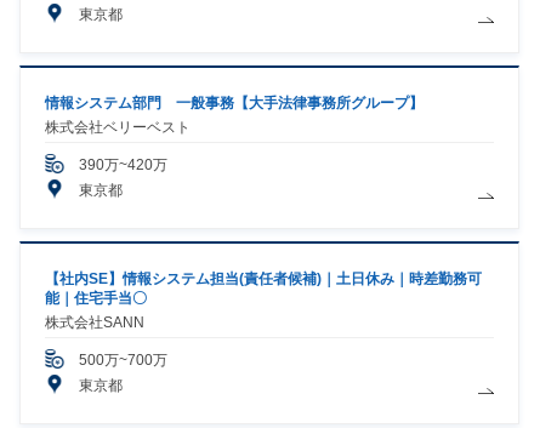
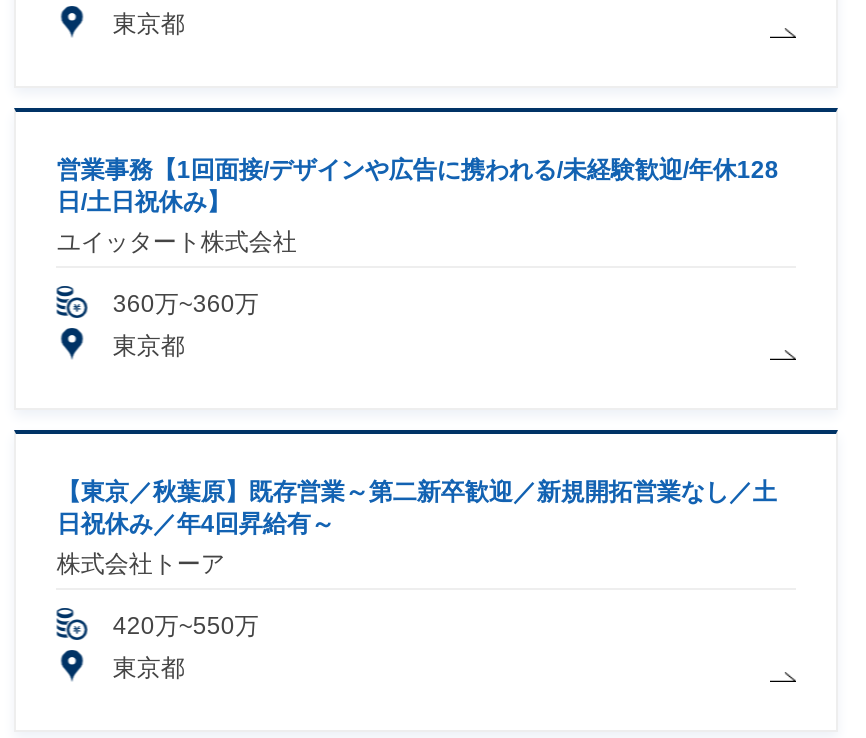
- 情報システム部門 一般事務【大手法律事務所グループ】
- 株式会社ベリーベスト
+ 営業事務【1回面接/デザインや広告に携われる/未経験歓迎/年休128
+ 日/土日祝休み】
+ ユイッタート株式会社

- 390万~420万
+ 360万~360万

- 【社内SE】情報システム担当(責任者候補)｜土日休み｜時差勤務可
- 能｜住宅手当〇
- 株式会社SANN
+ 【東京／秋葉原】既存営業～第二新卒歓迎／新規開拓営業なし／土
+ 日祝休み／年4回昇給有～
+ 株式会社トーア

- 500万~700万
+ 420万~550万
